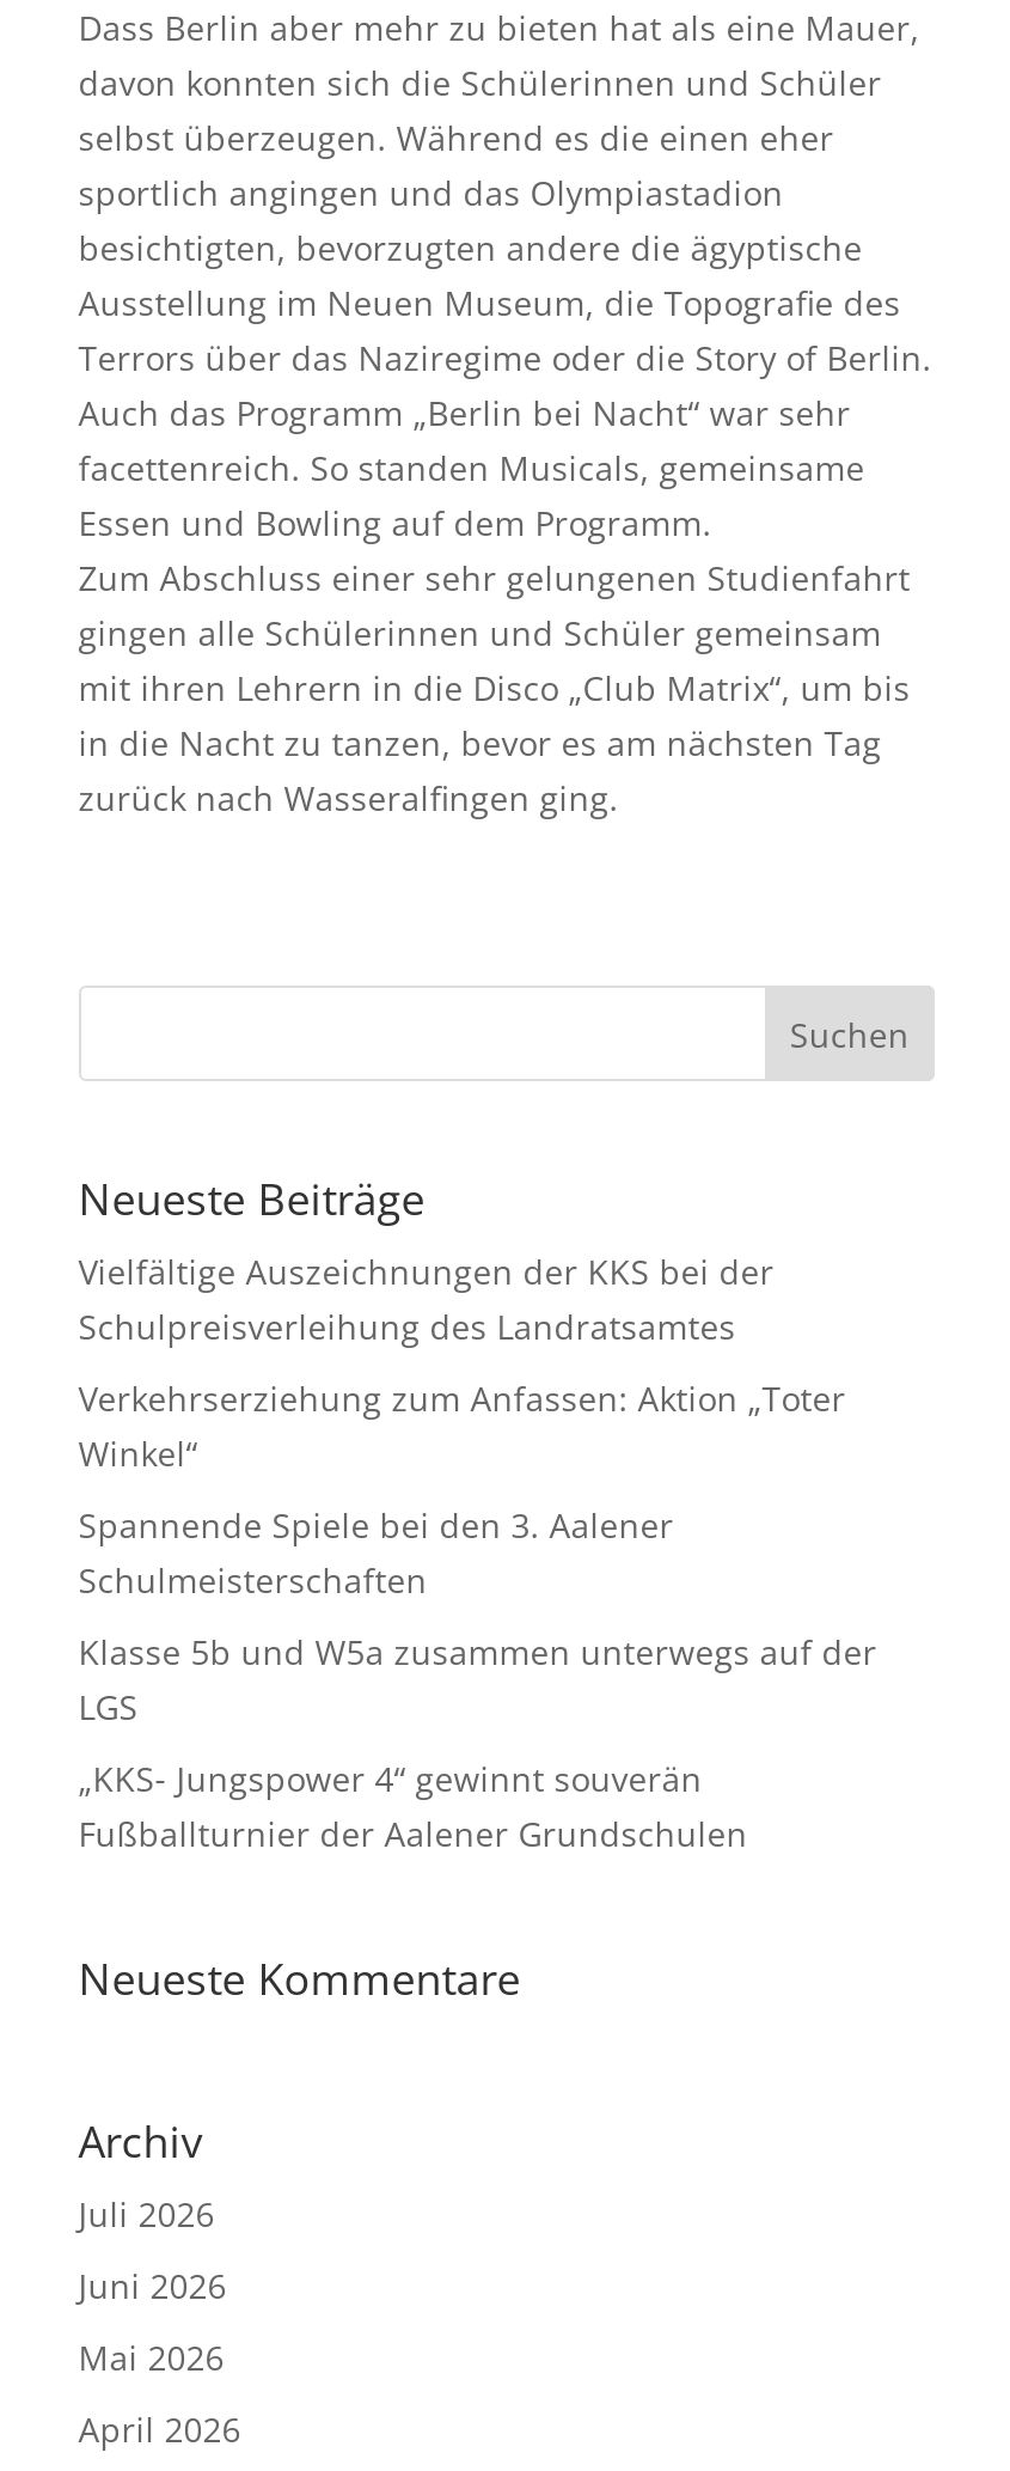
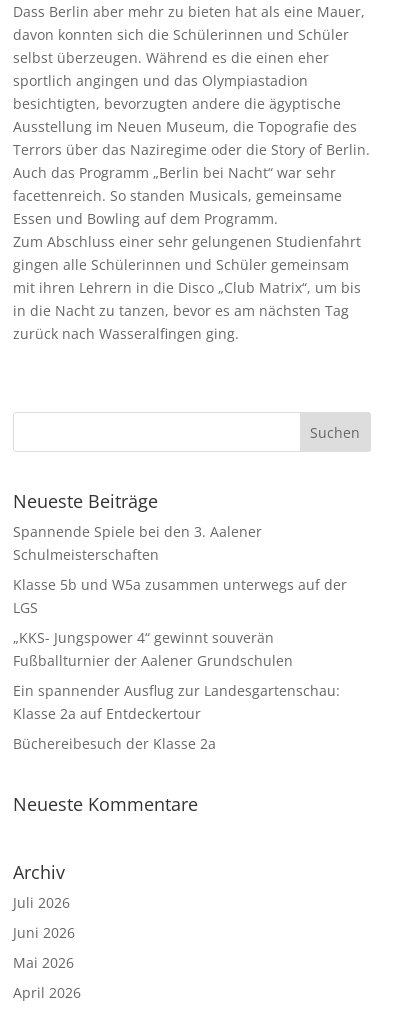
- Vielfältige Auszeichnungen der KKS bei der
- Schulpreisverleihung des Landratsamtes
- Verkehrserziehung zum Anfassen: Aktion „Toter
- Winkel“

moved up: Spannende Spiele bei den 3. Aalener | Schulmeisterschaften | Klasse 5b und W5a zusammen unterwegs auf der | LGS | „KKS- Jungspower 4“ gewinnt souverän | Fußballturnier der Aalener Grundschulen

+ Ein spannender Ausflug zur Landesgartenschau:
+ Klasse 2a auf Entdeckertour
+ Büchereibesuch der Klasse 2a
